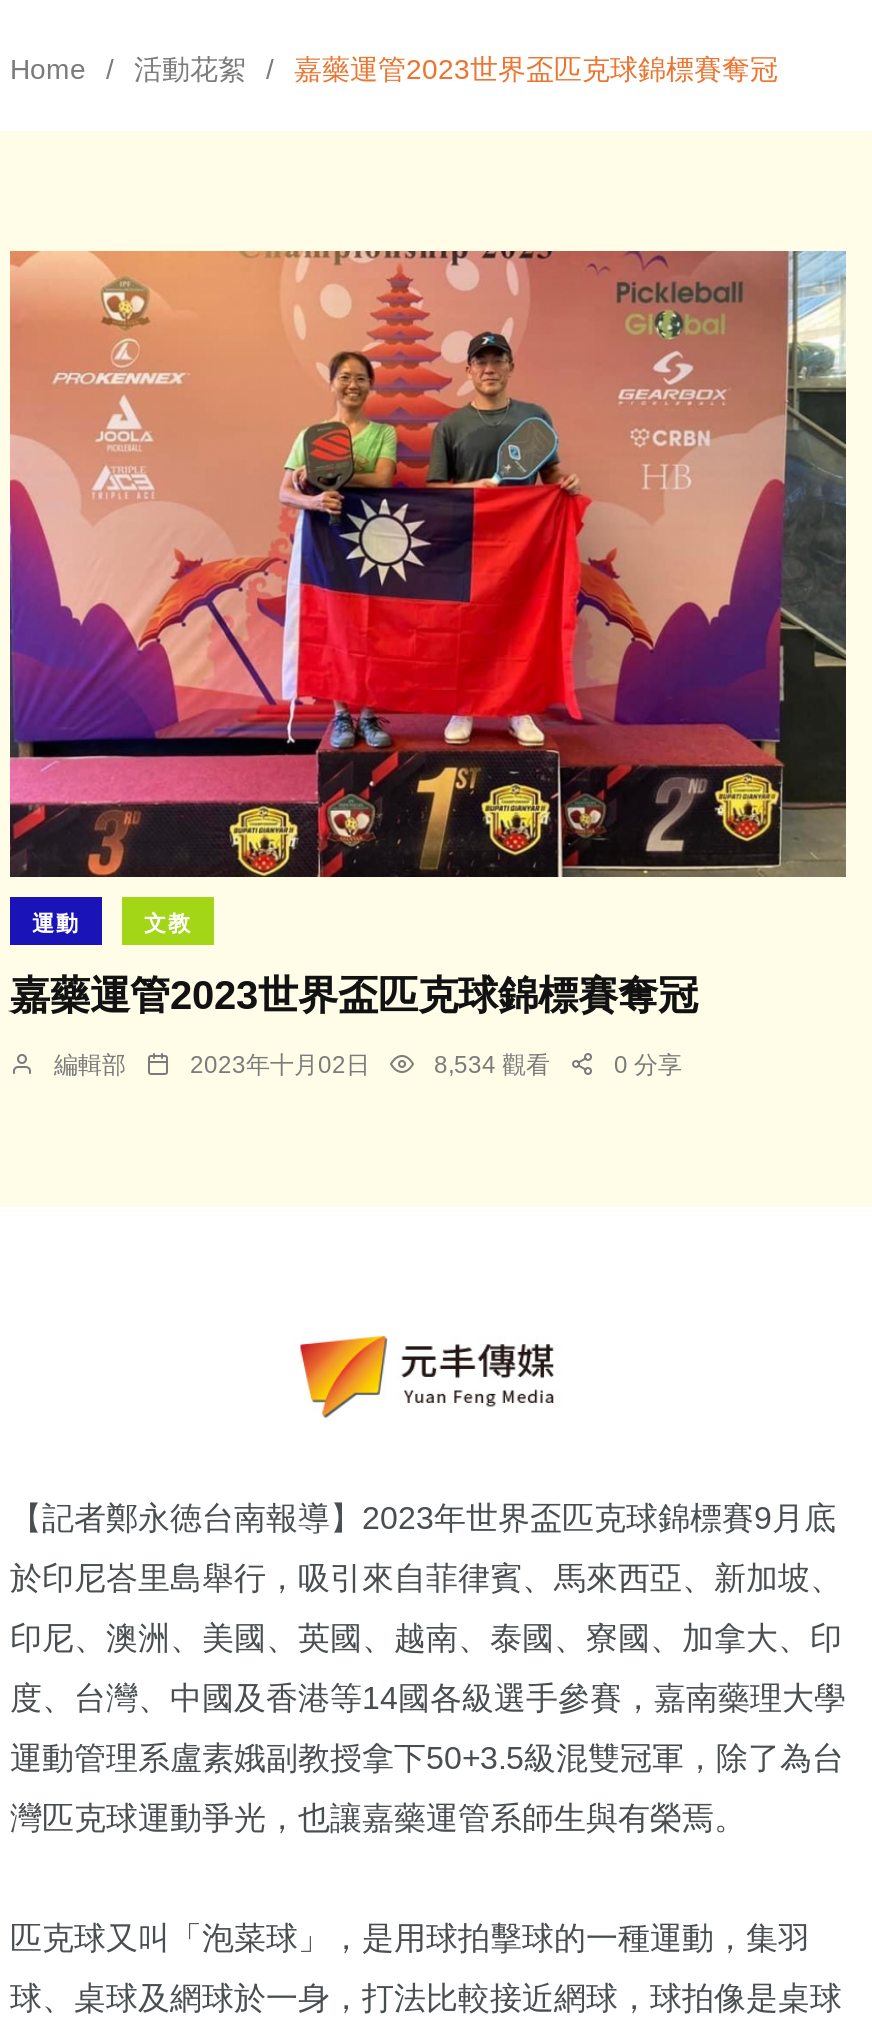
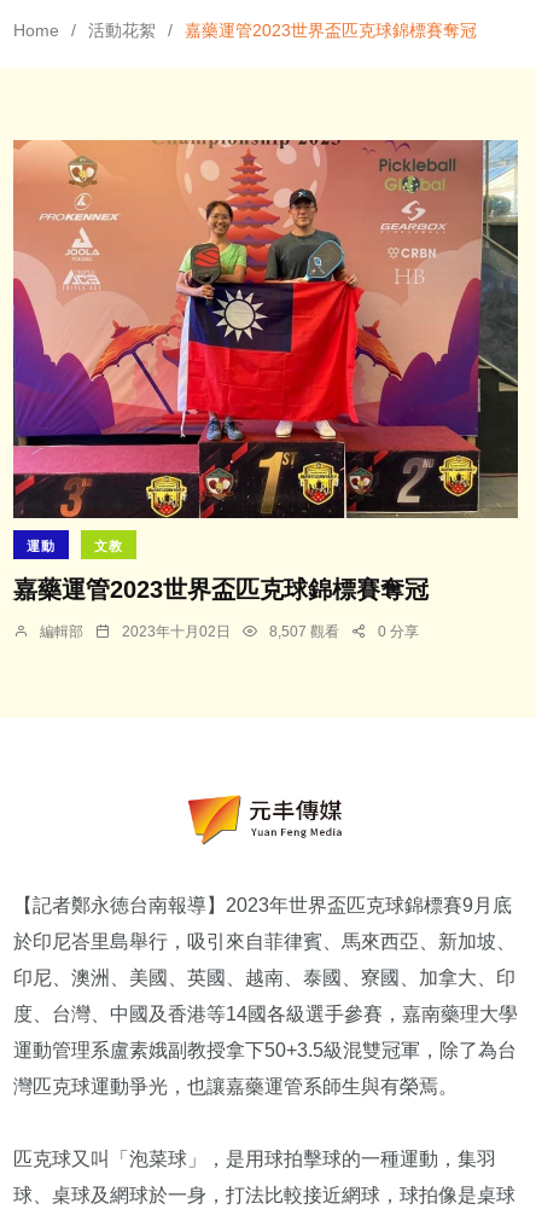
- 8,534 觀看
+ 8,507 觀看
